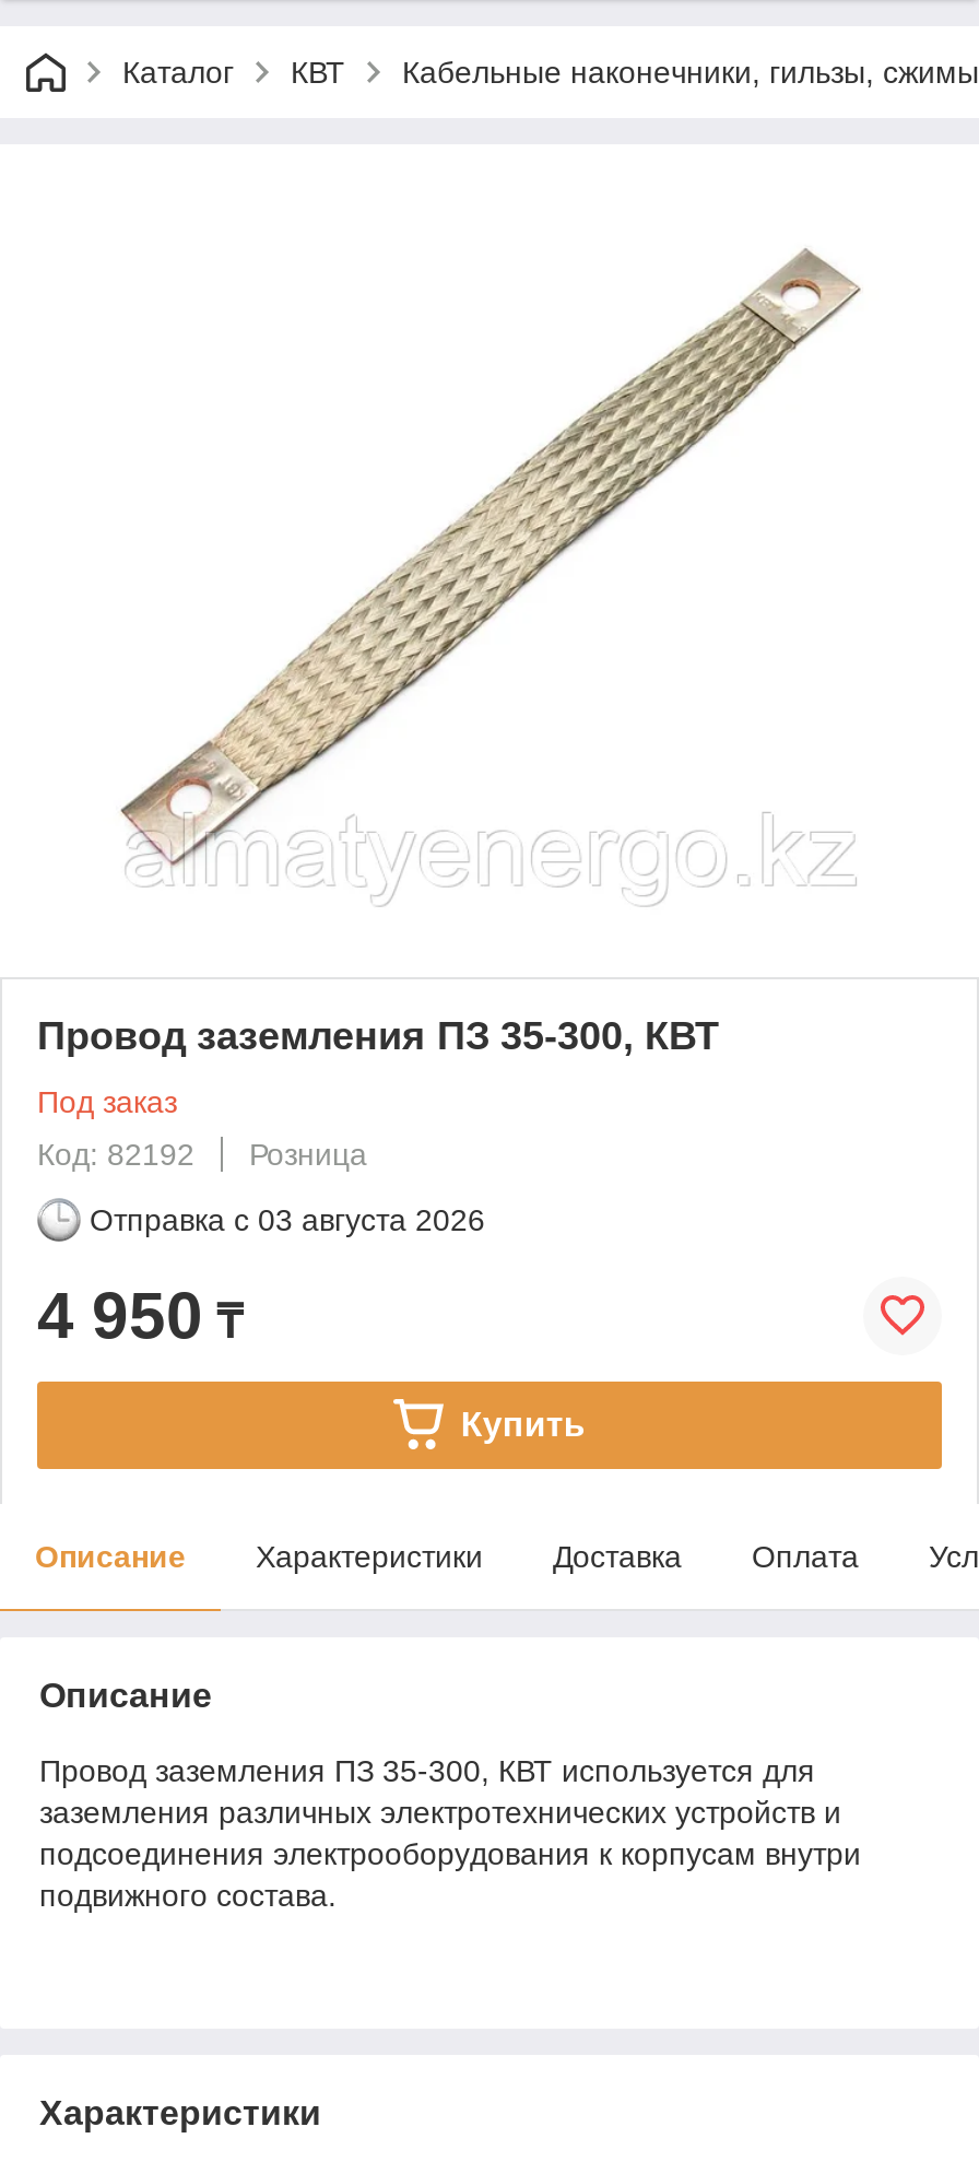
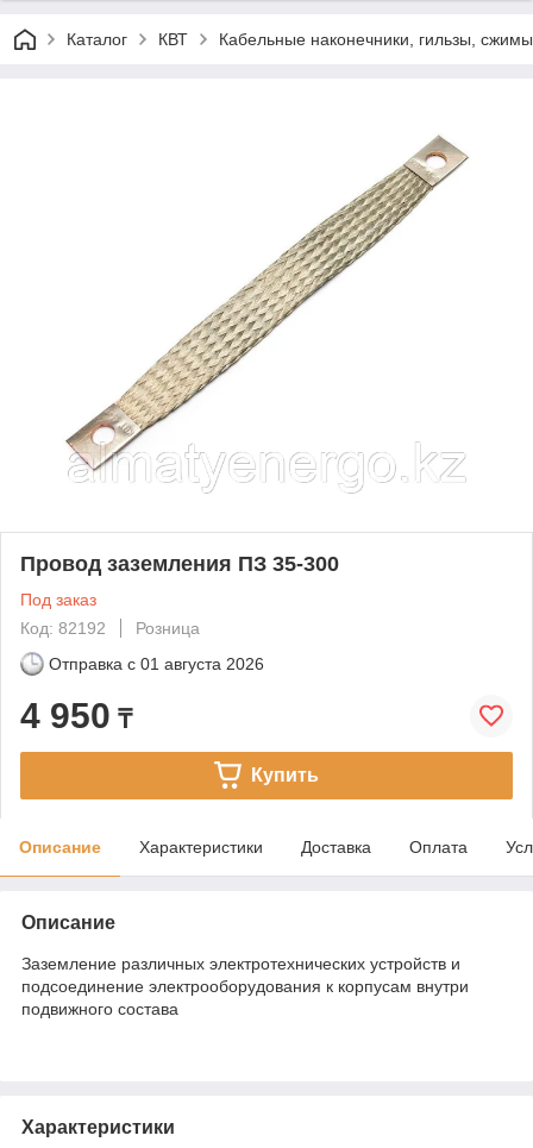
- Провод заземления ПЗ 35-300, КВТ
+ Провод заземления ПЗ 35-300

- Отправка с 03 августа 2026
+ Отправка с 01 августа 2026

- Провод заземления ПЗ 35-300, КВТ используется для
- заземления различных электротехнических устройств и
- подсоединения электрооборудования к корпусам внутри
- подвижного состава.
+ Заземление различных электротехнических устройств и
+ подсоединение электрооборудования к корпусам внутри
+ подвижного состава
